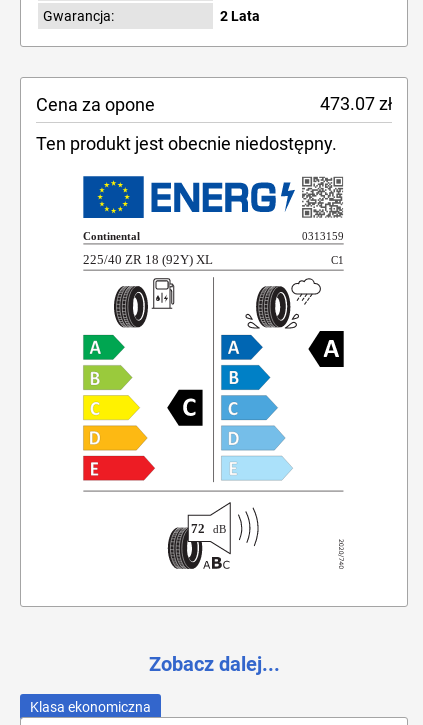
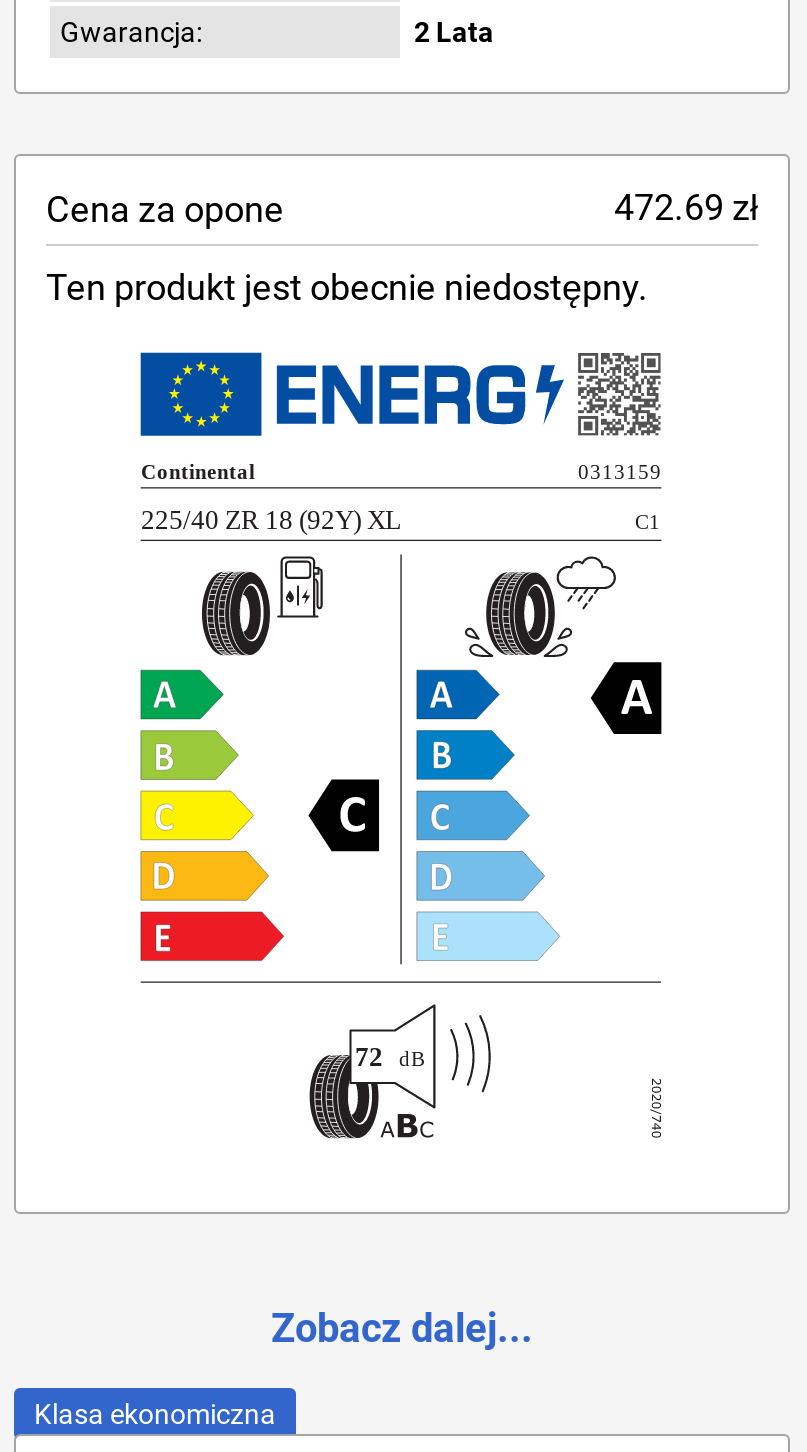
- 473.07 zł
+ 472.69 zł
